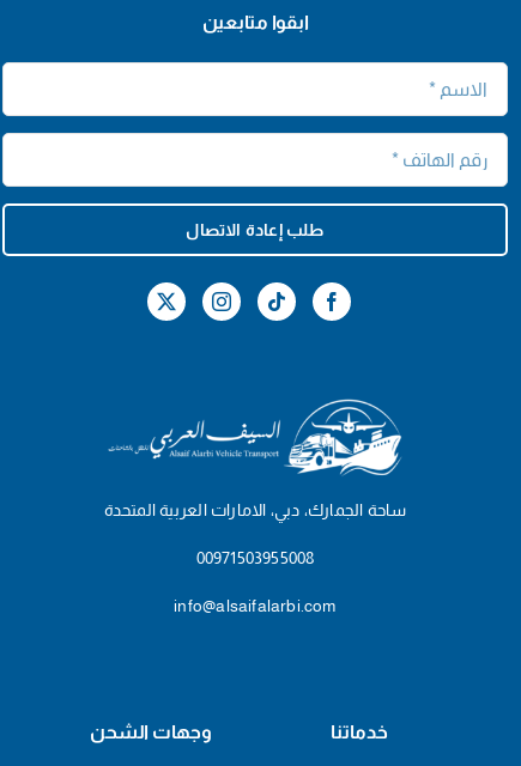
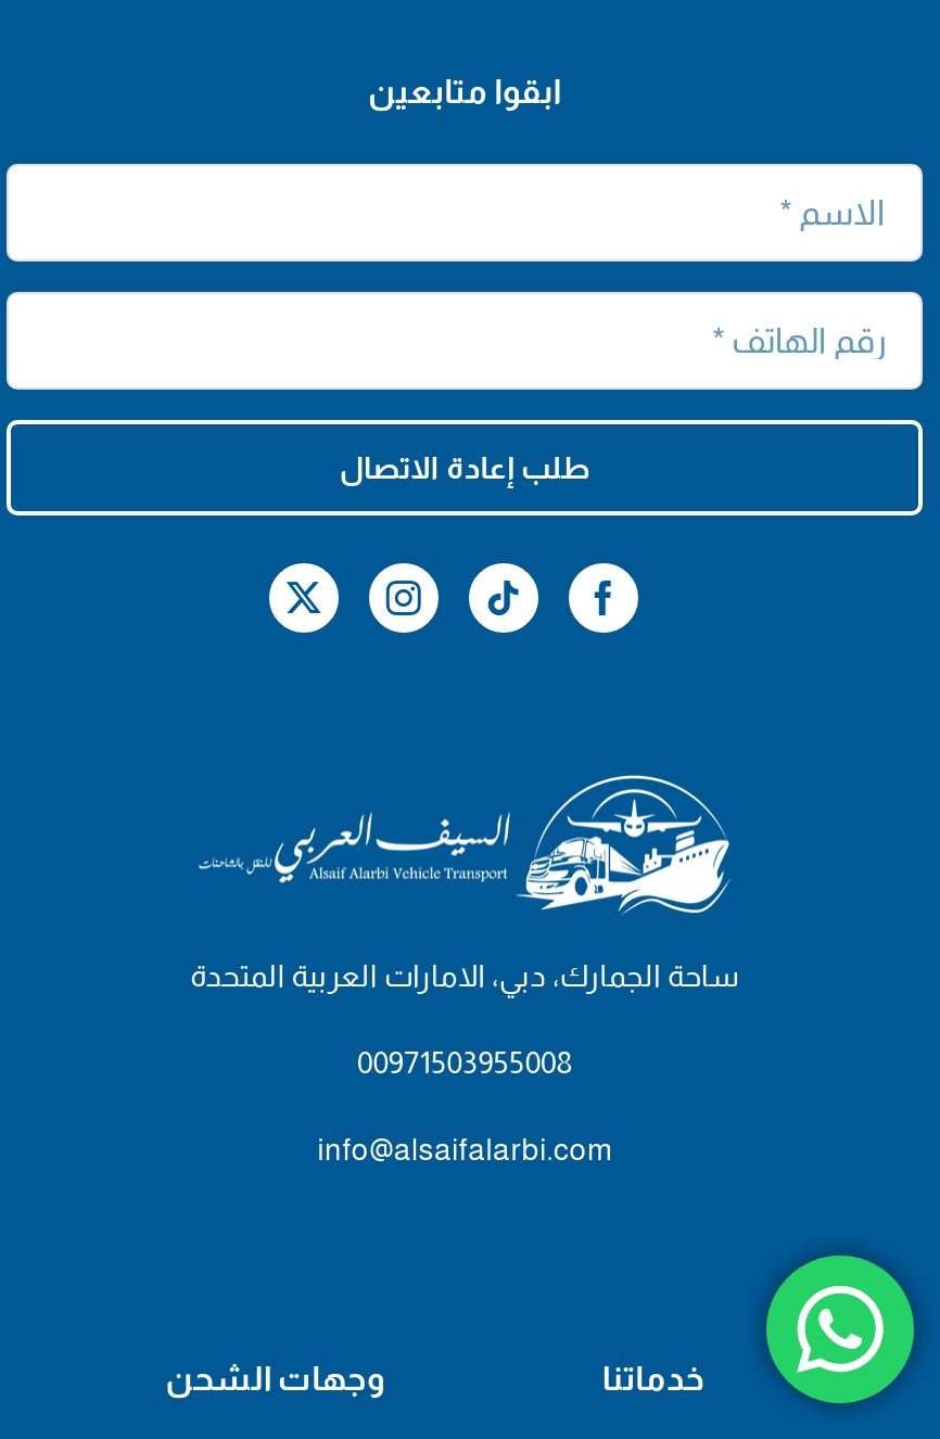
+ [image]
